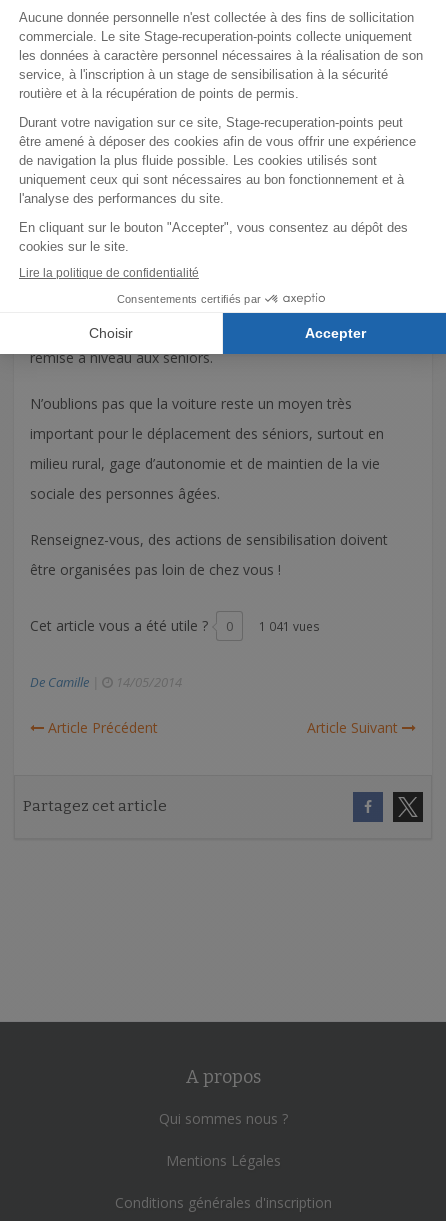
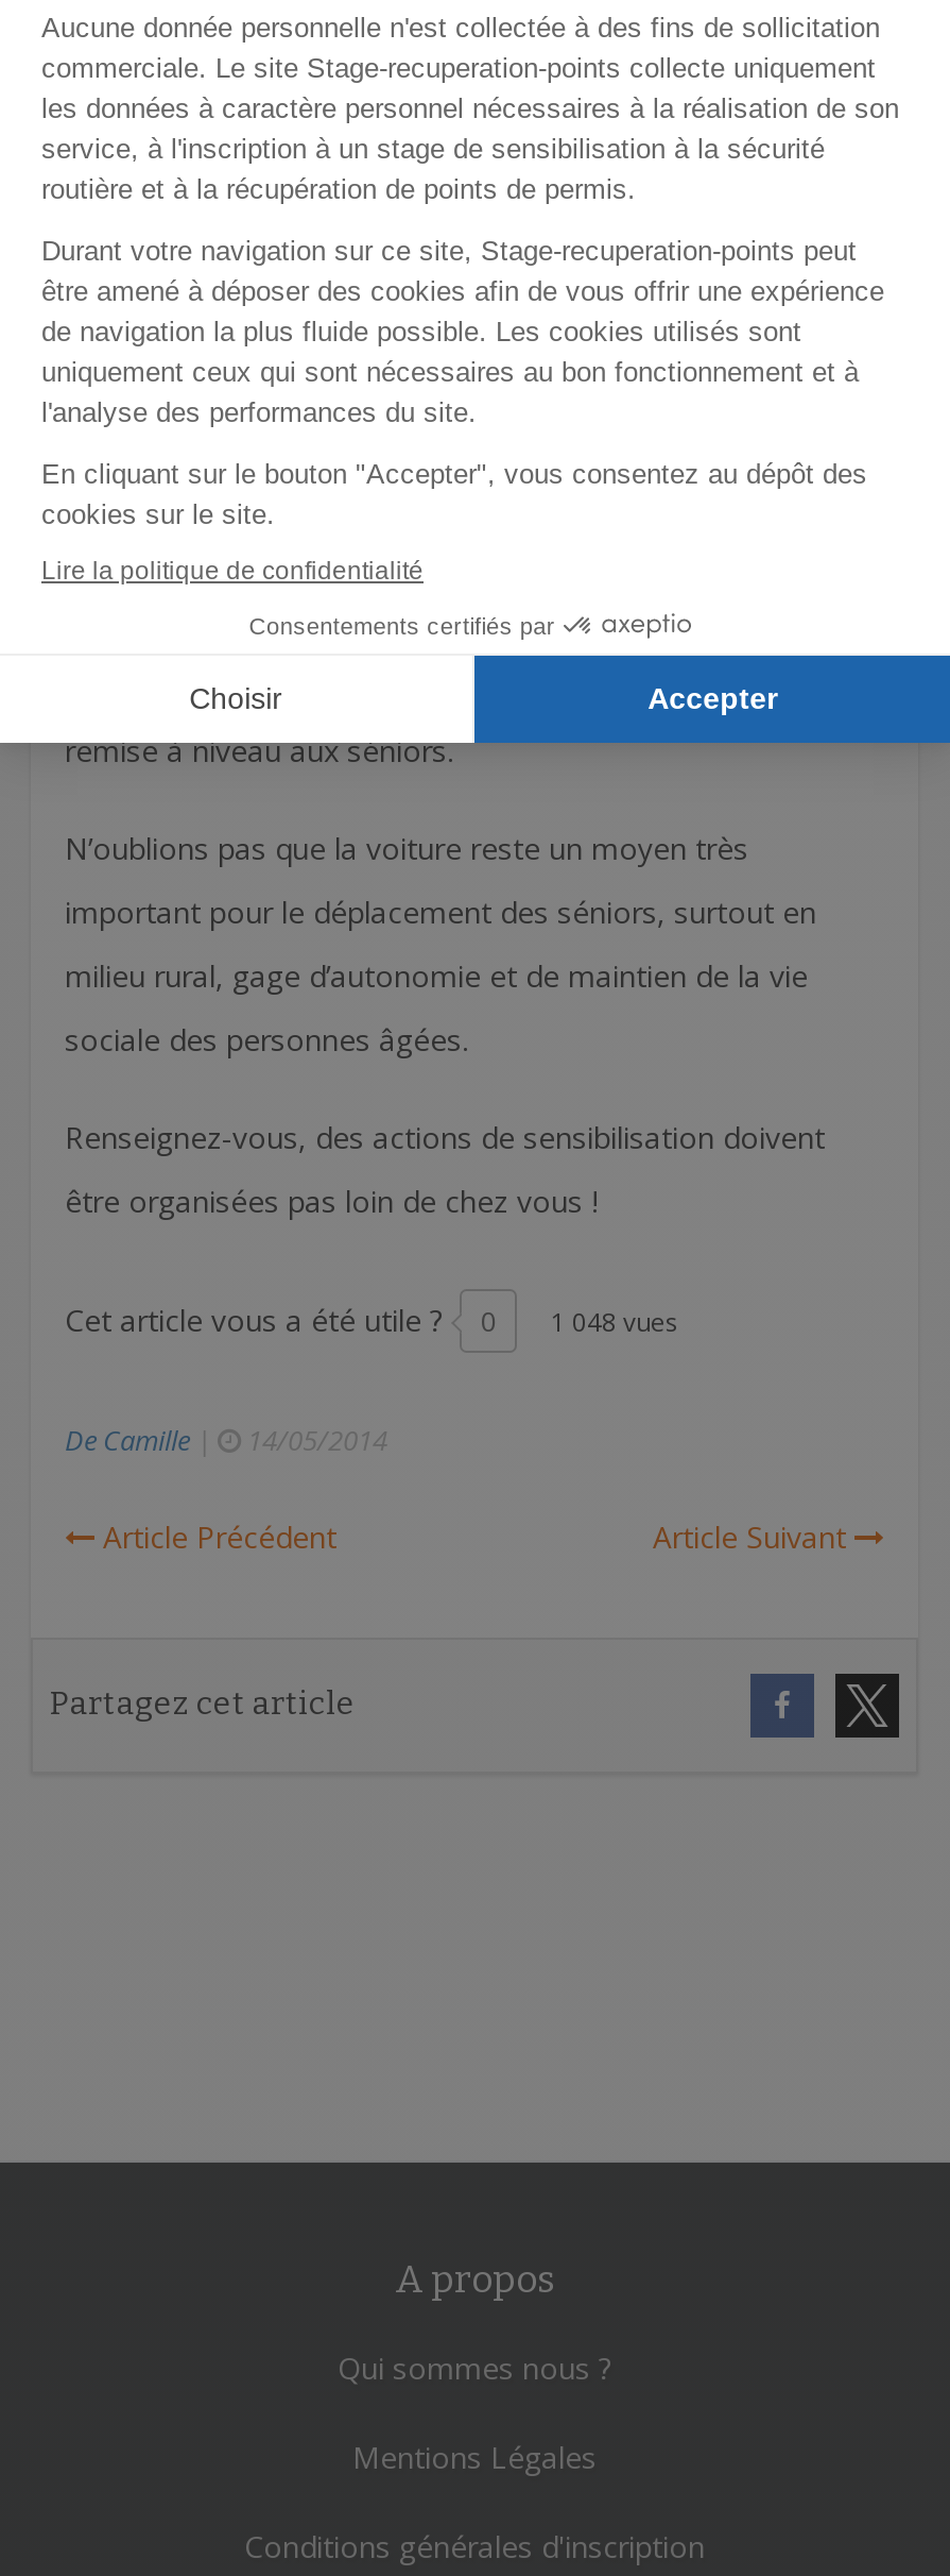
- Cet article vous a été utile ? 0 1 041 vues
+ Cet article vous a été utile ? 0 1 048 vues
